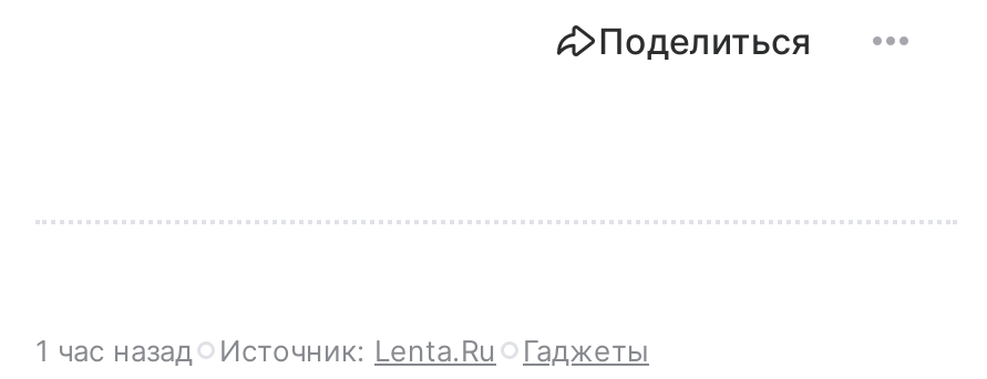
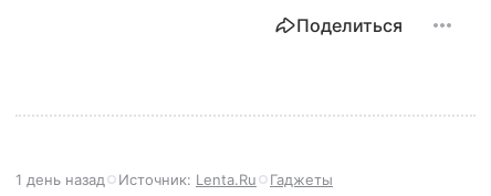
- 1 час назад Источник: Lenta.Ru Гаджеты
+ 1 день назад Источник: Lenta.Ru Гаджеты
